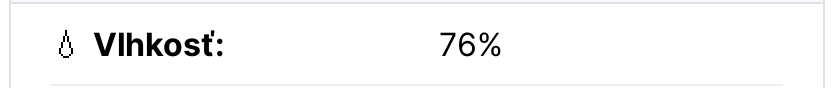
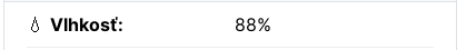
- 76%
+ 88%
